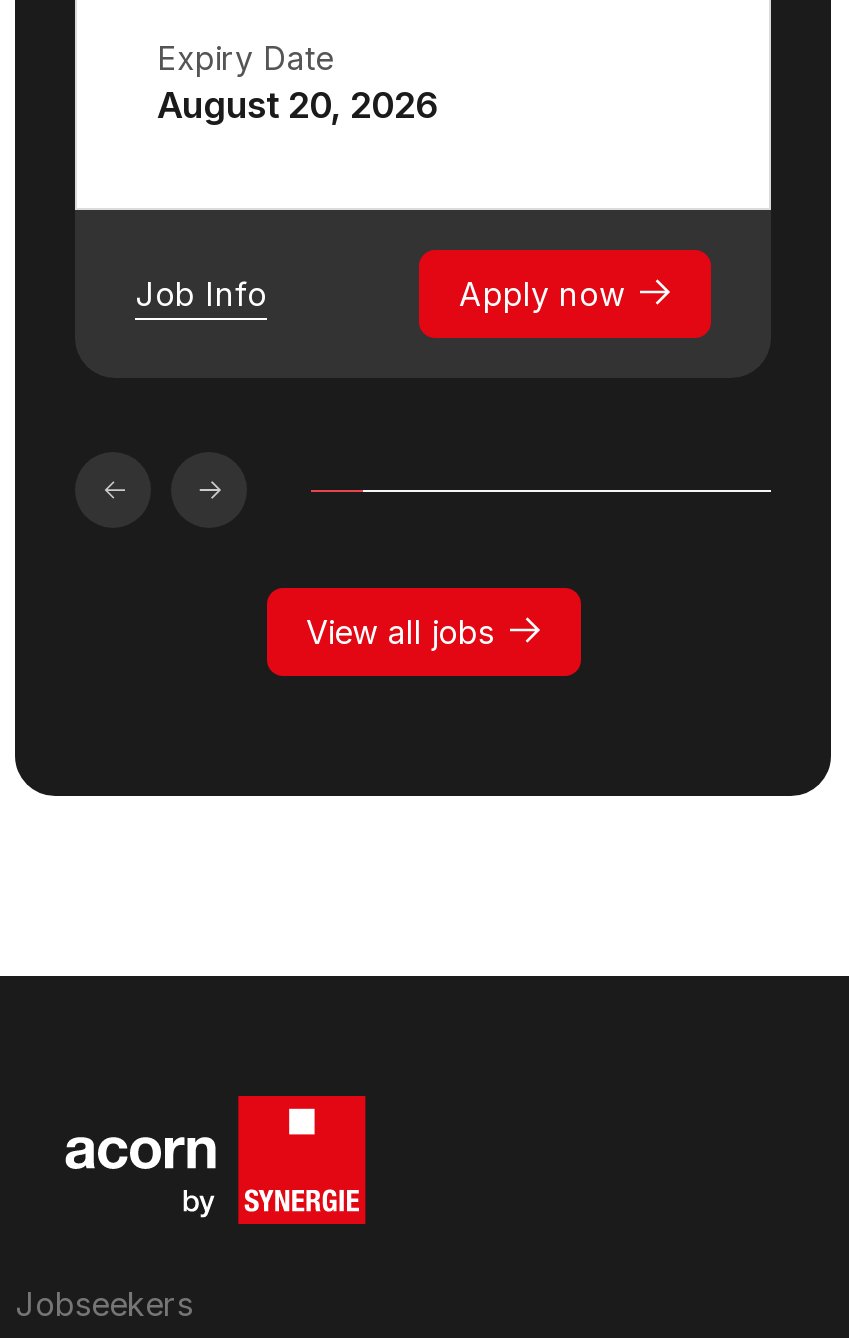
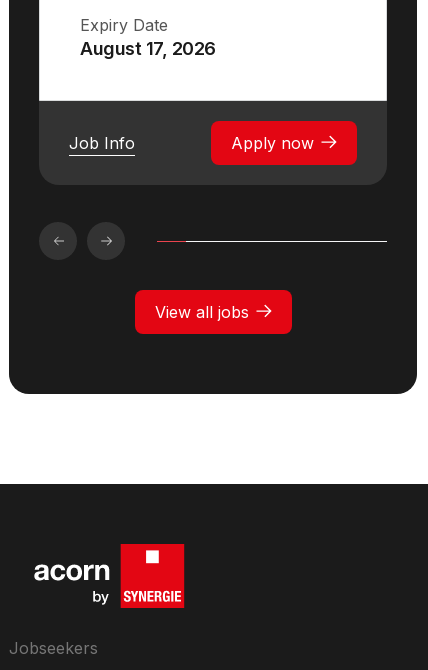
- August 20, 2026
+ August 17, 2026
